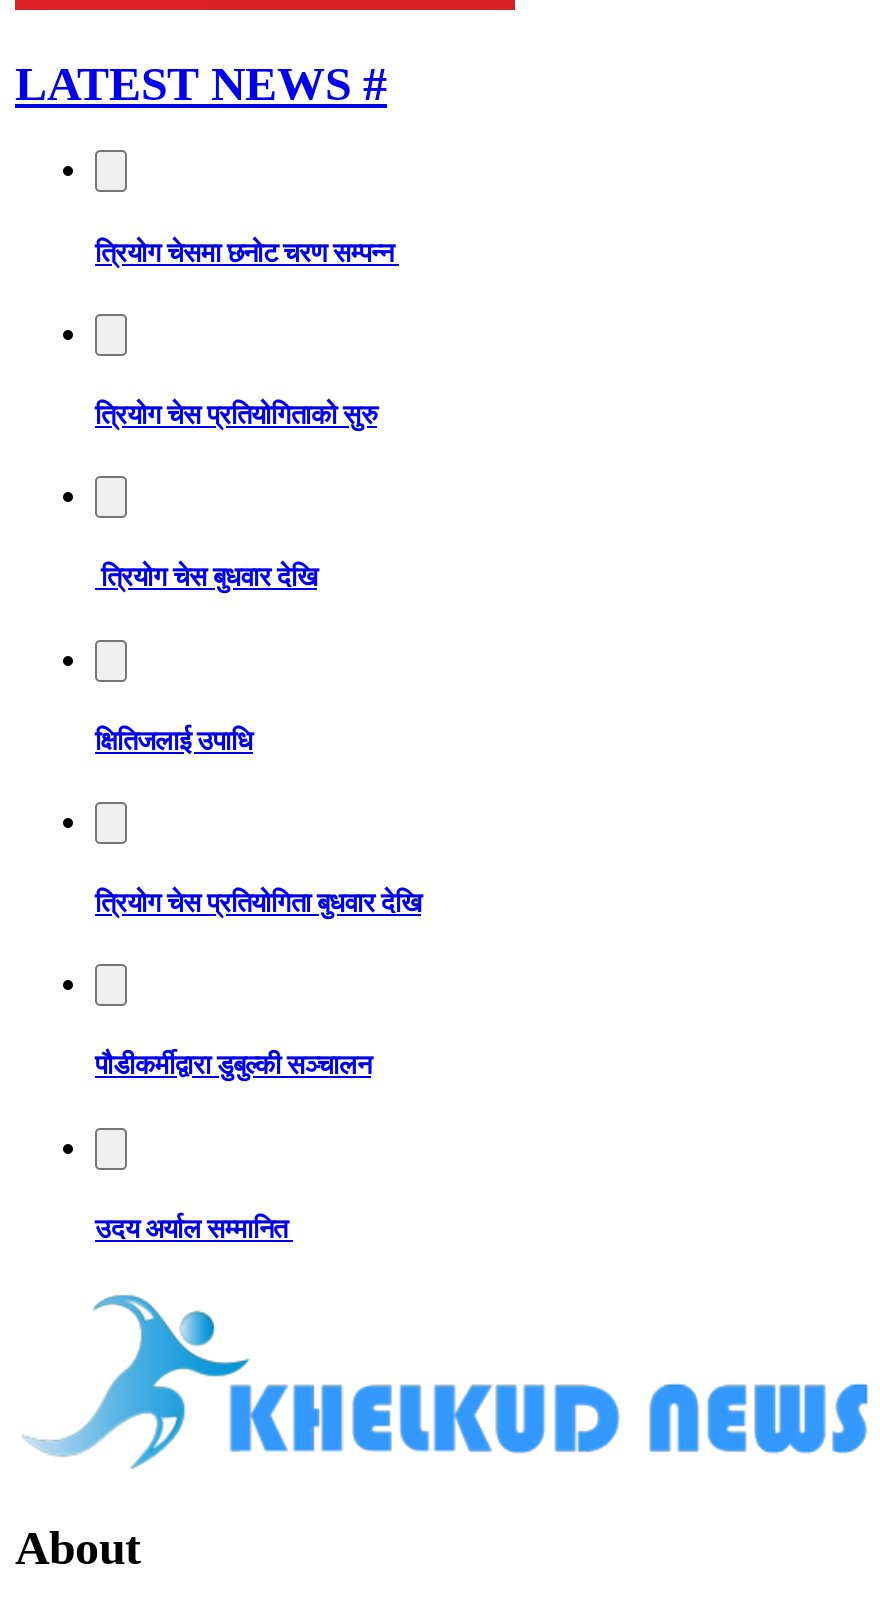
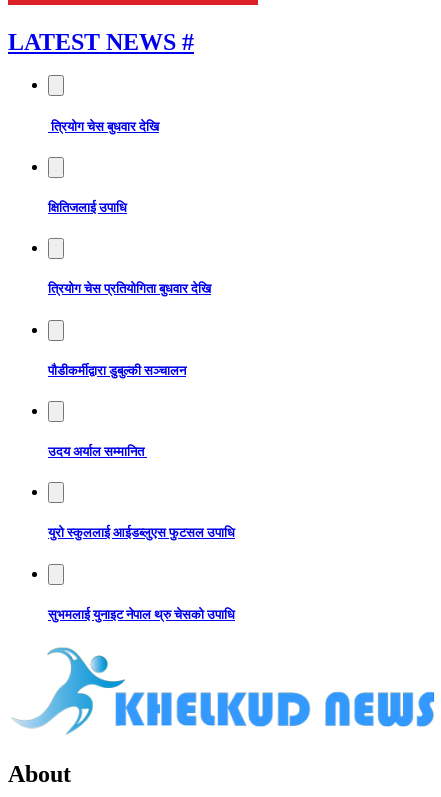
- त्रियोग चेसमा छनोट चरण सम्पन्न

- त्रियोग चेस प्रतियोगिताको सुरु

moved up: त्रियोग चेस बुधवार देखि | क्षितिजलाई उपाधि | त्रियोग चेस प्रतियोगिता बुधवार देखि | पौडीकर्मीद्वारा डुबुल्की सञ्चालन | उदय अर्याल सम्मानित

+ युरो स्कुललाई आईडब्लुएस फुटसल उपाधि

+ सुभमलाई युनाइट नेपाल थ्रु चेसको उपाधि
